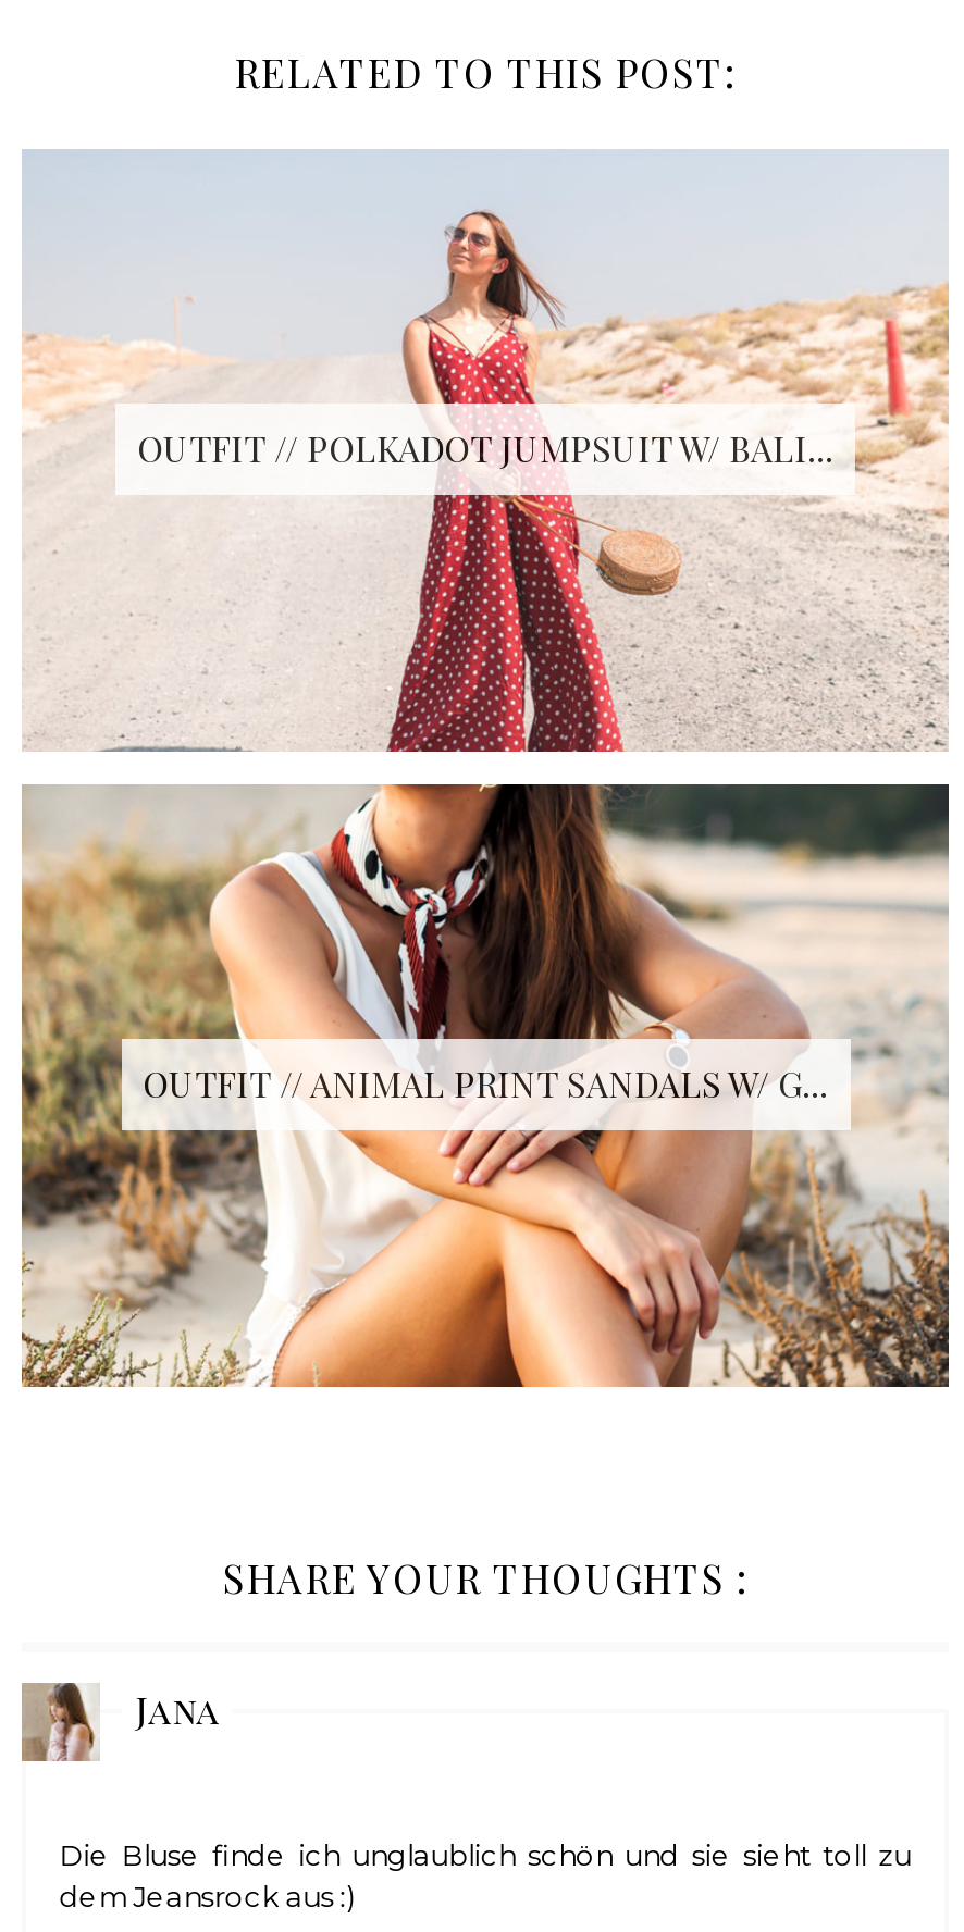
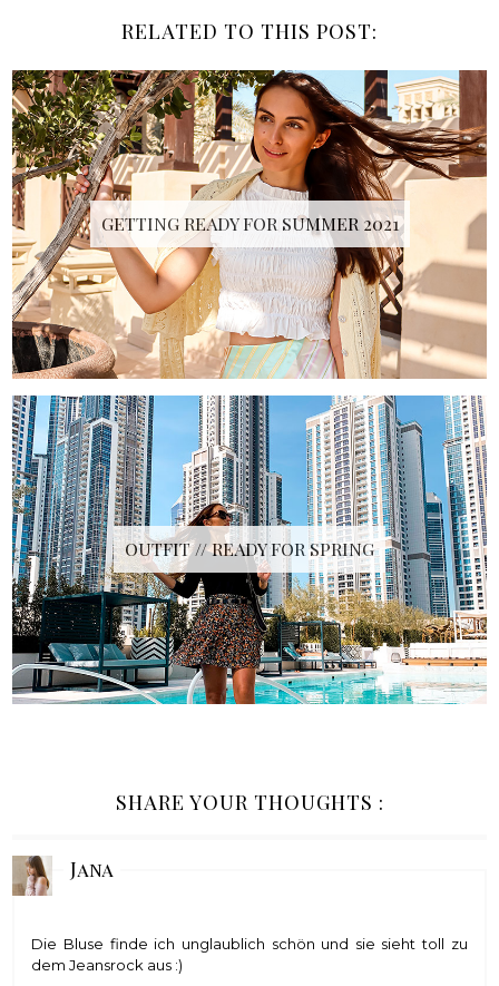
- [image]
- OUTFIT // POLKADOT JUMPSUIT W/ BALI...
+ [image]
+ GETTING READY FOR SUMMER 2021

- [image]
- OUTFIT // ANIMAL PRINT SANDALS W/ G...
+ [image]
+ OUTFIT // READY FOR SPRING
